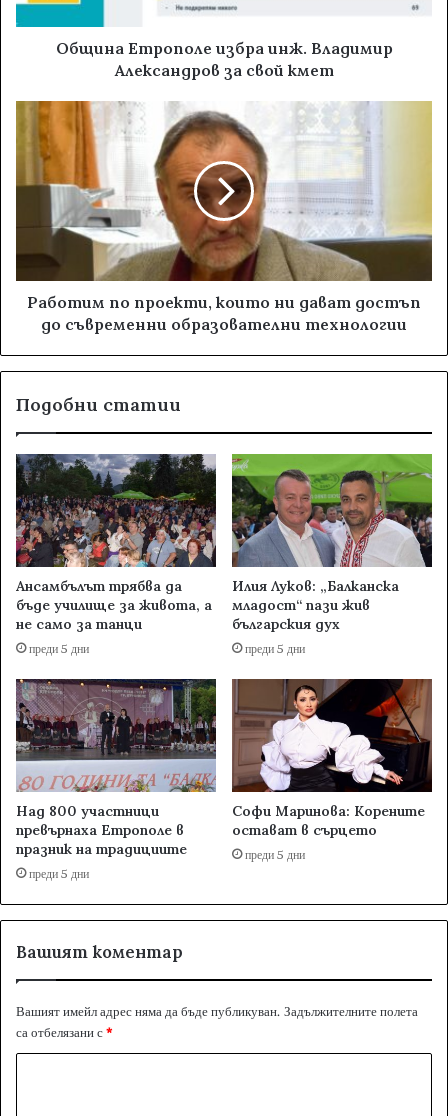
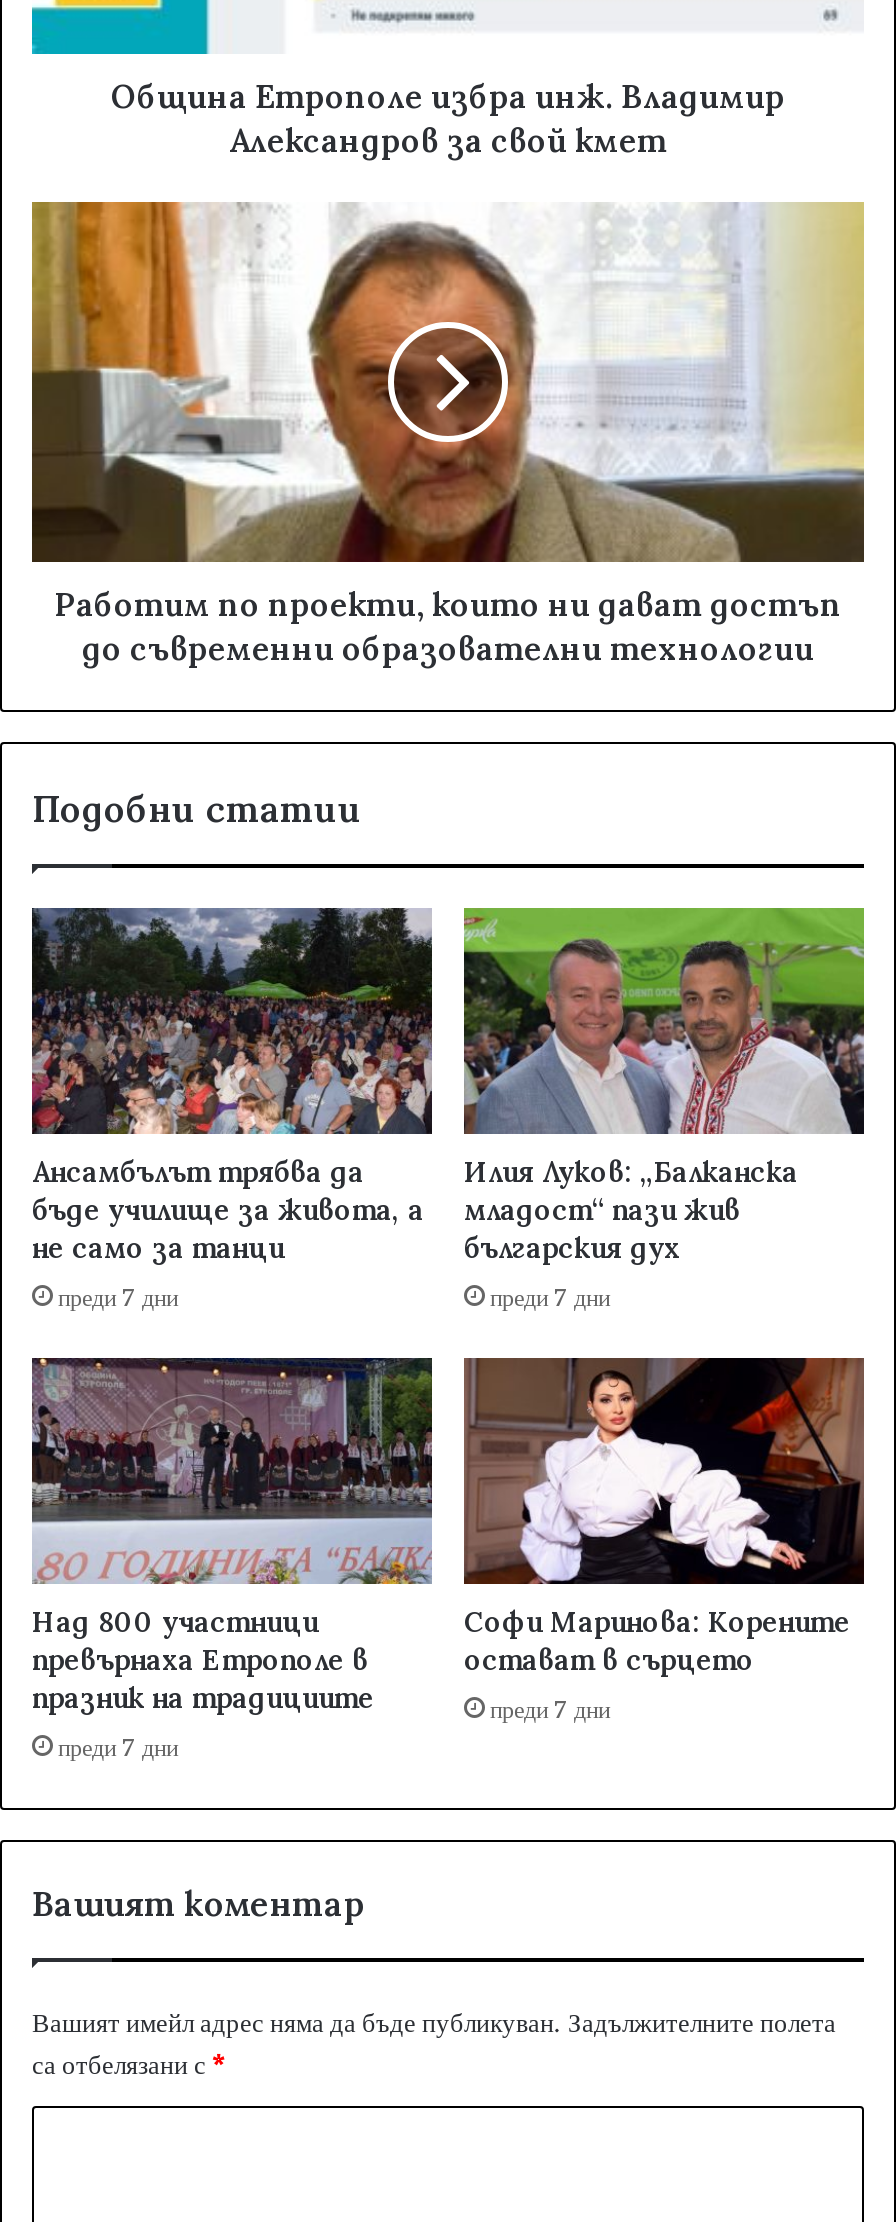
- преди 5 дни
+ преди 7 дни

- преди 5 дни
+ преди 7 дни

- преди 5 дни
+ преди 7 дни

- преди 5 дни
+ преди 7 дни
